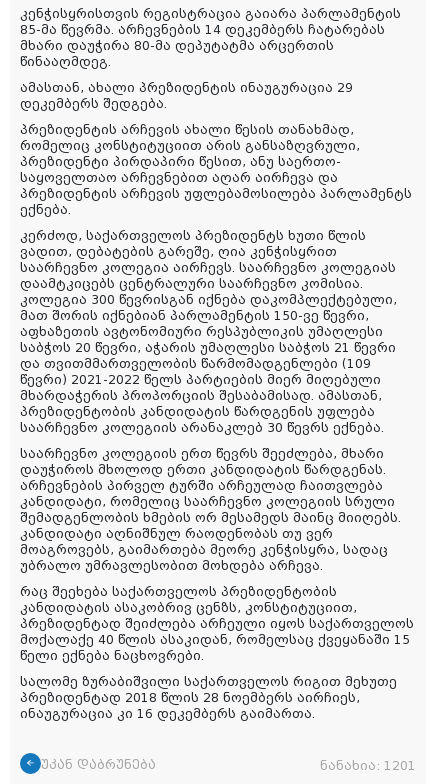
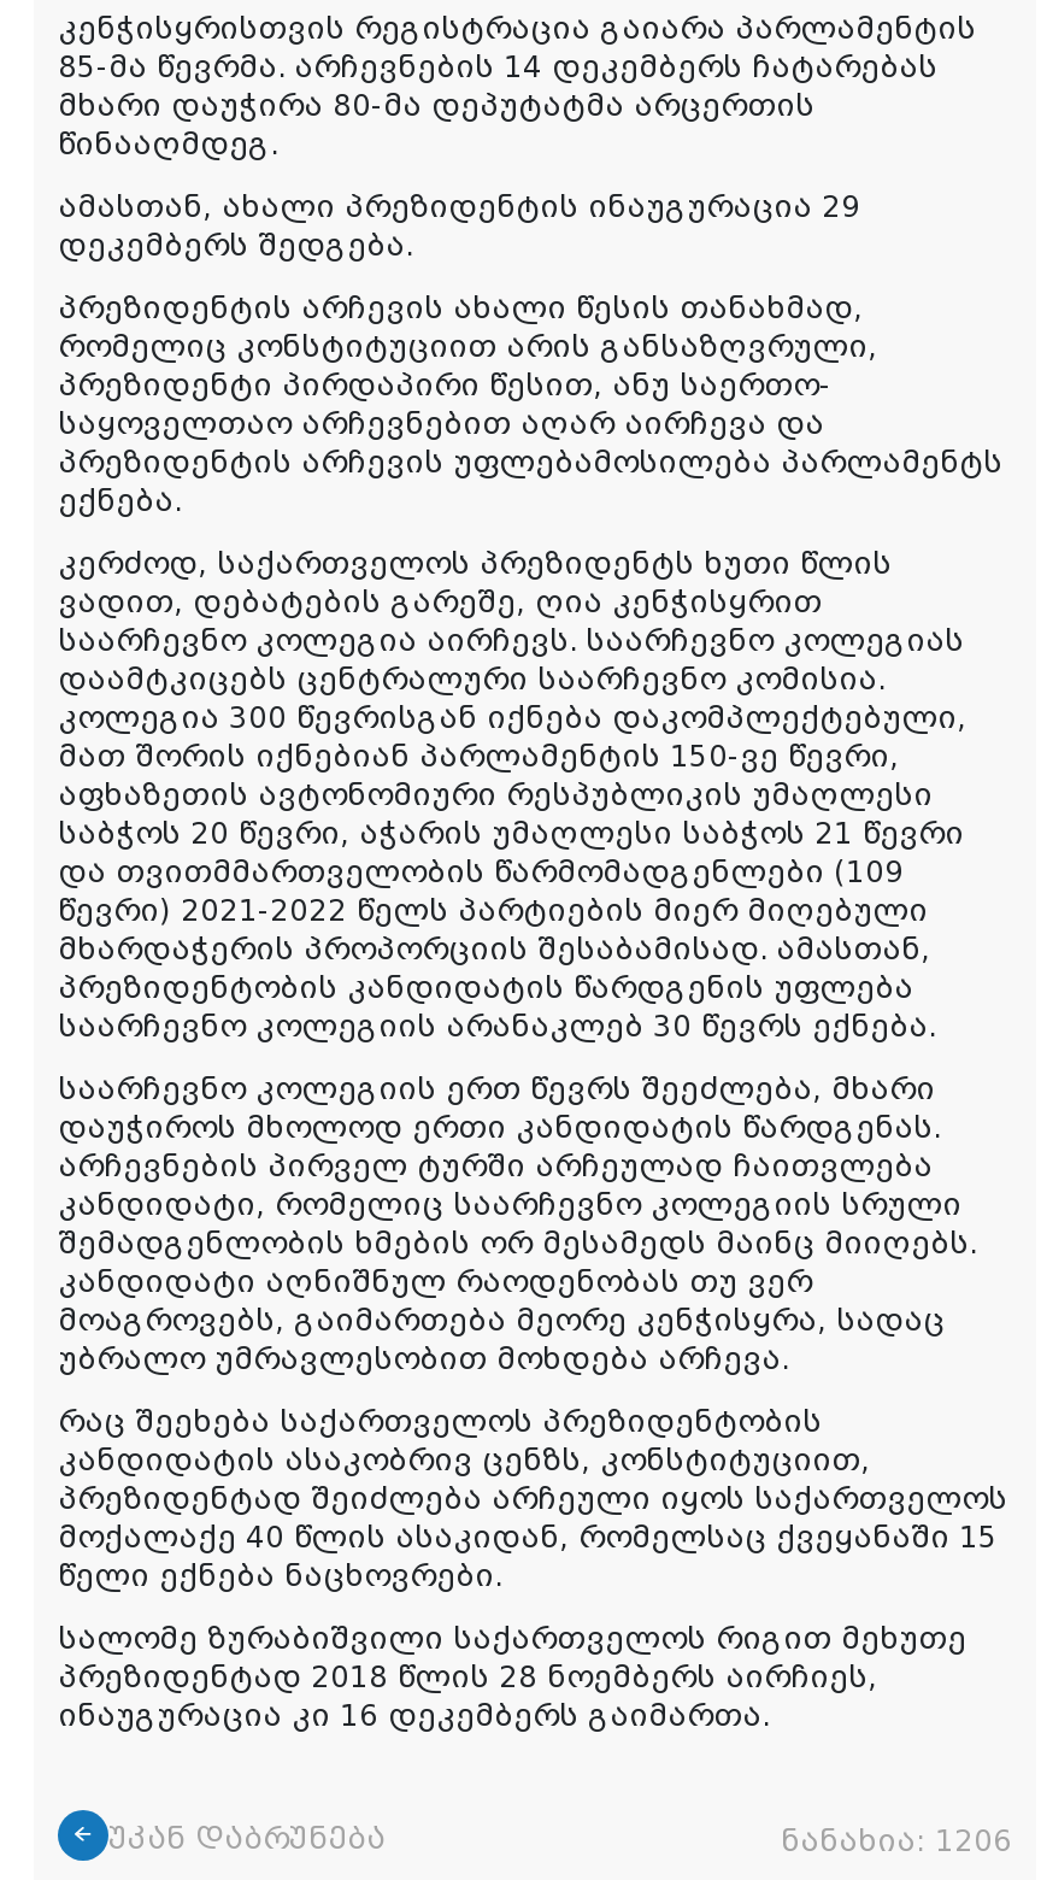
- ნანახია: 1201
+ ნანახია: 1206
